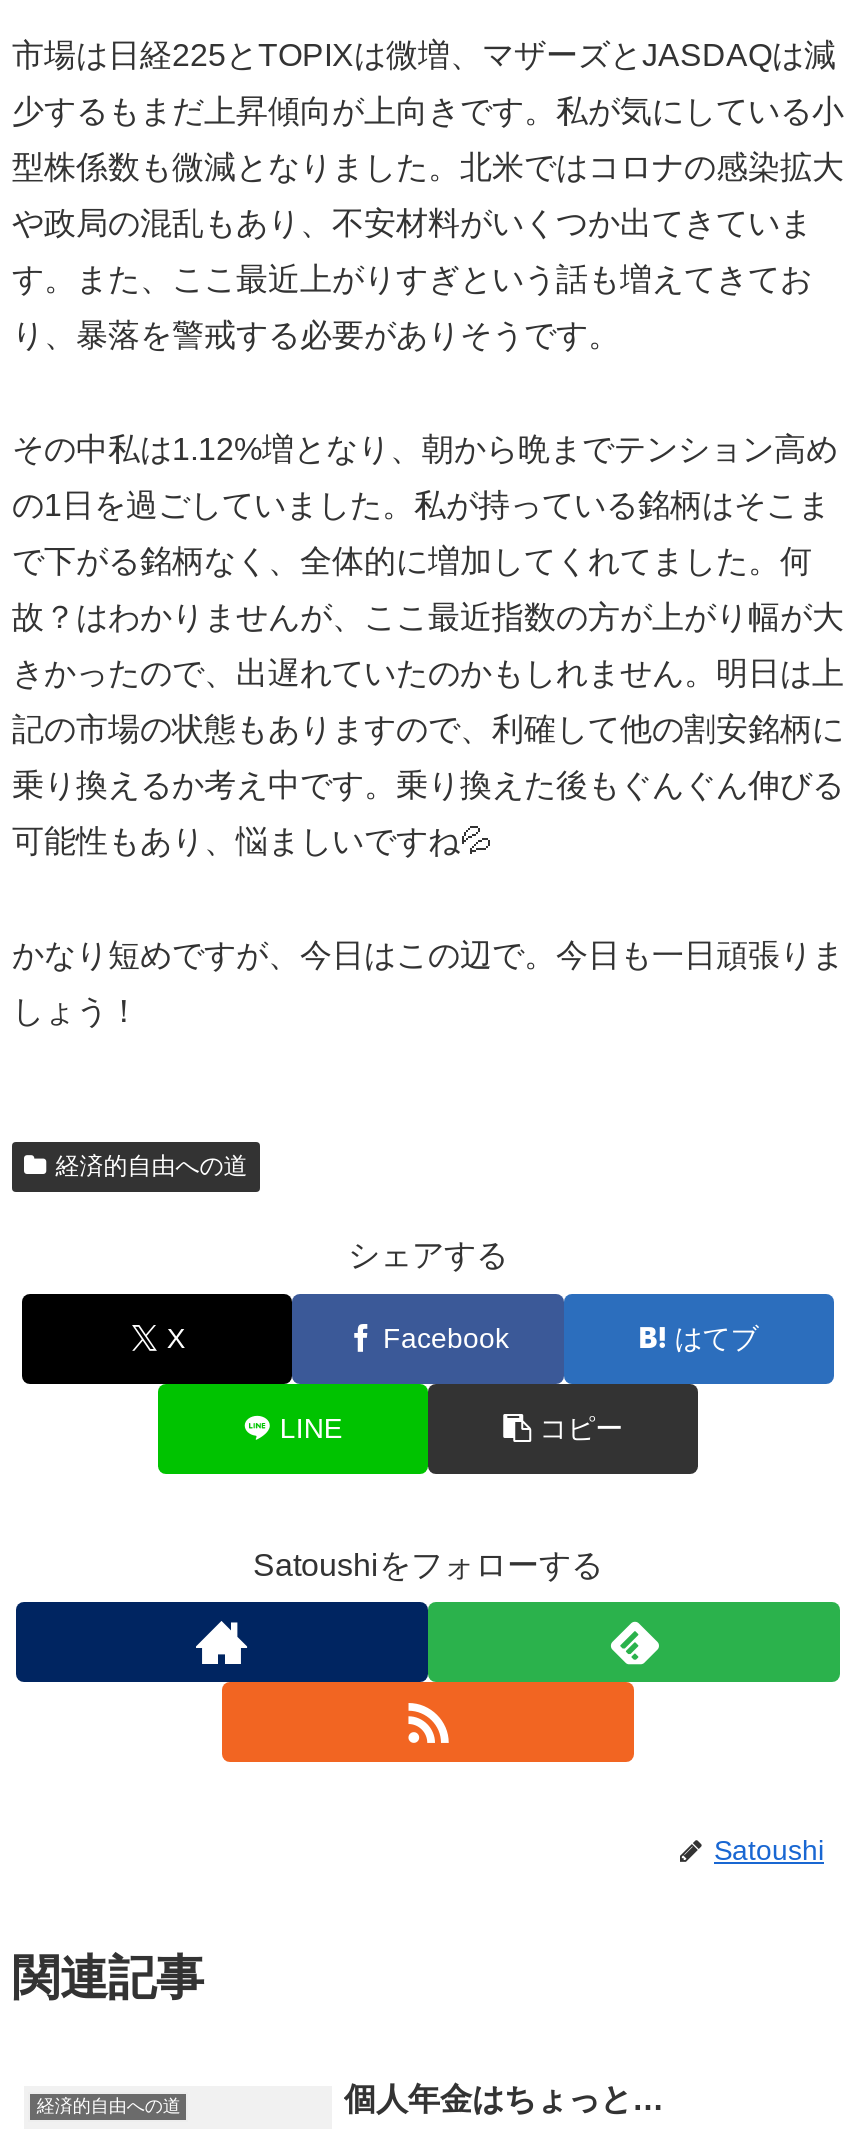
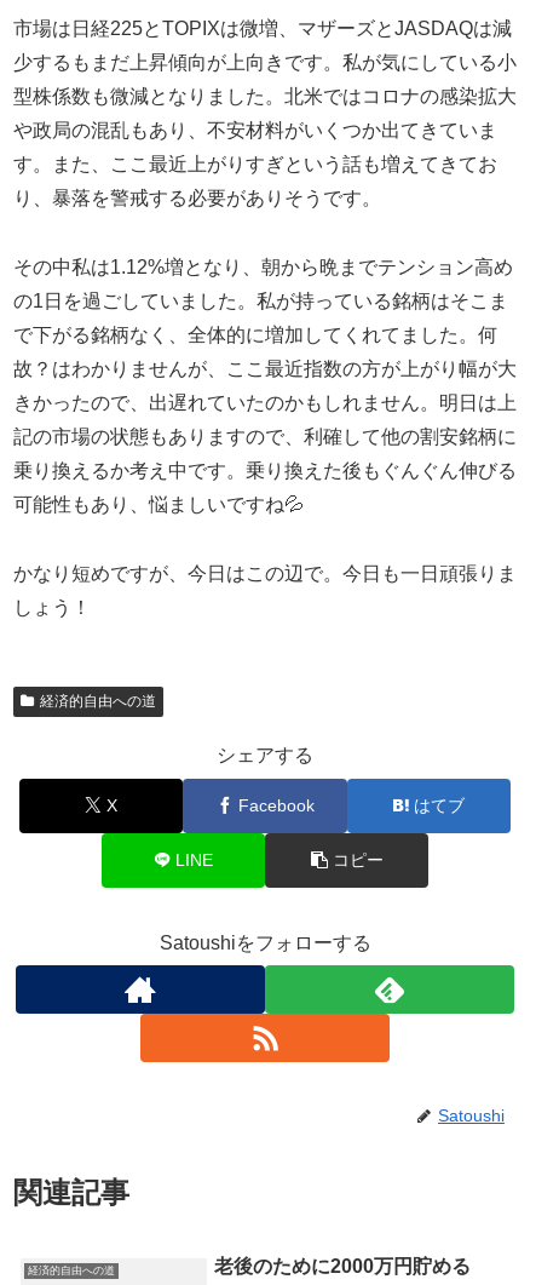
- 個人年金はちょっと…
+ 老後のために2000万円貯める
